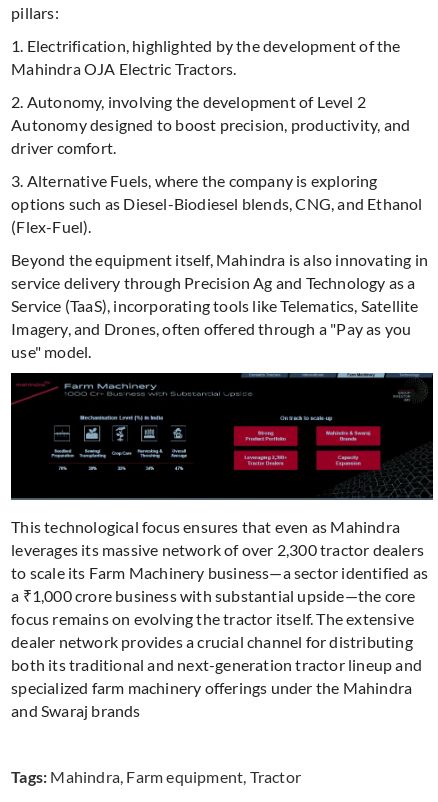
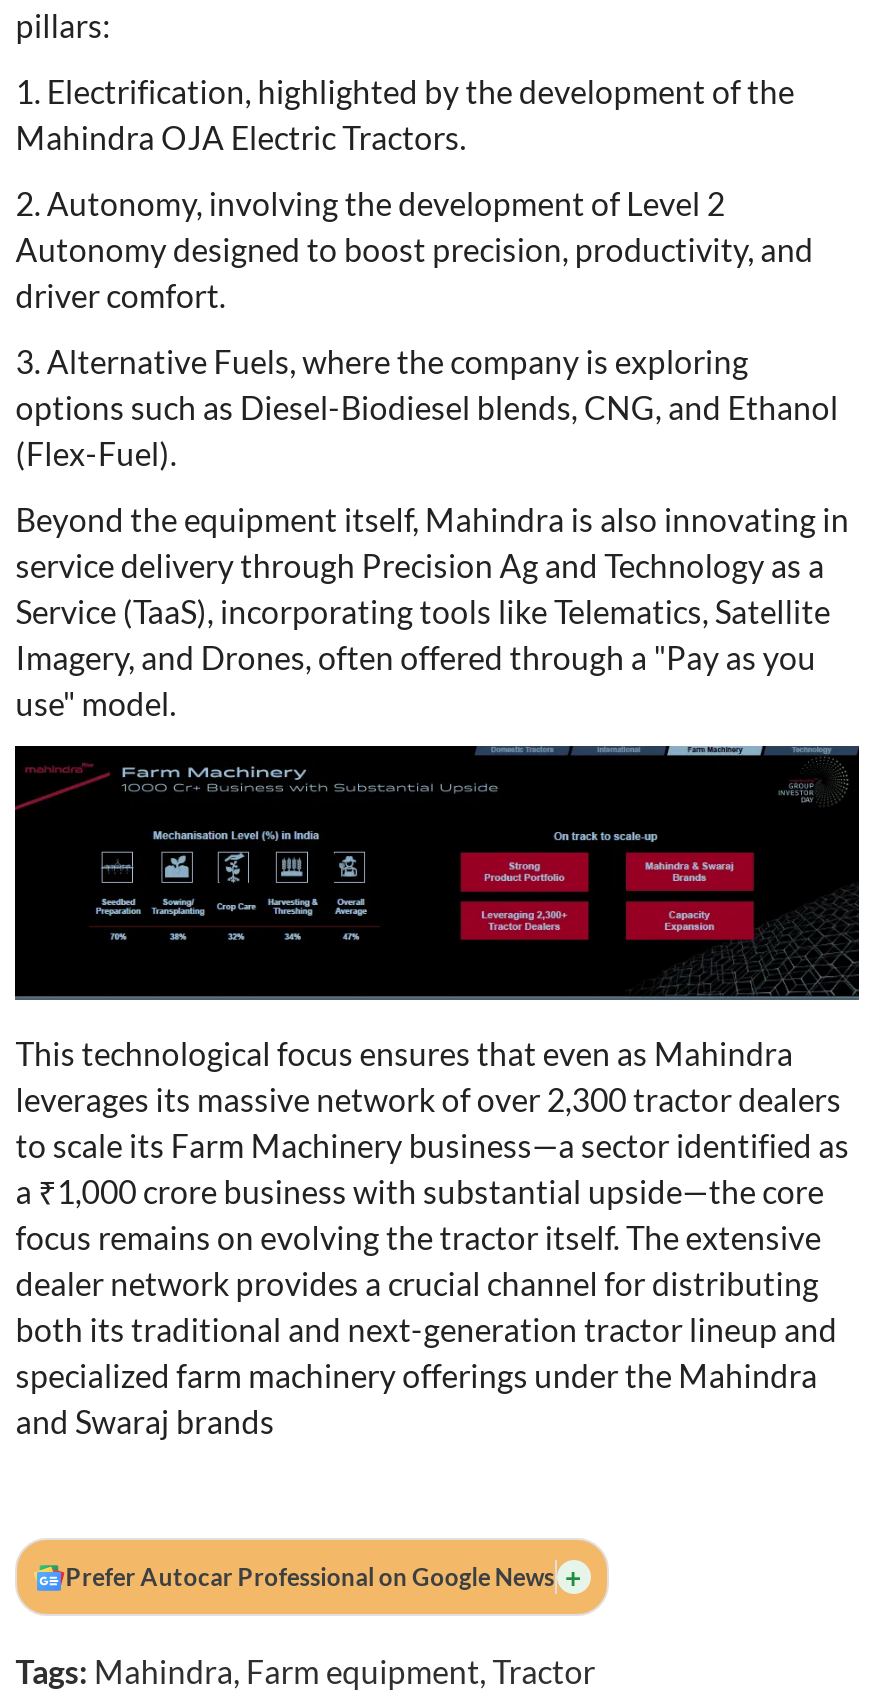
+ Prefer Autocar Professional on Google News +
